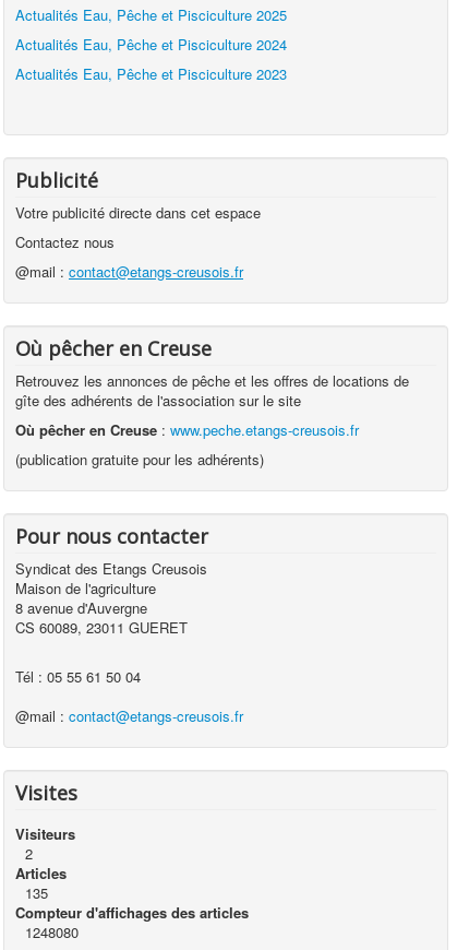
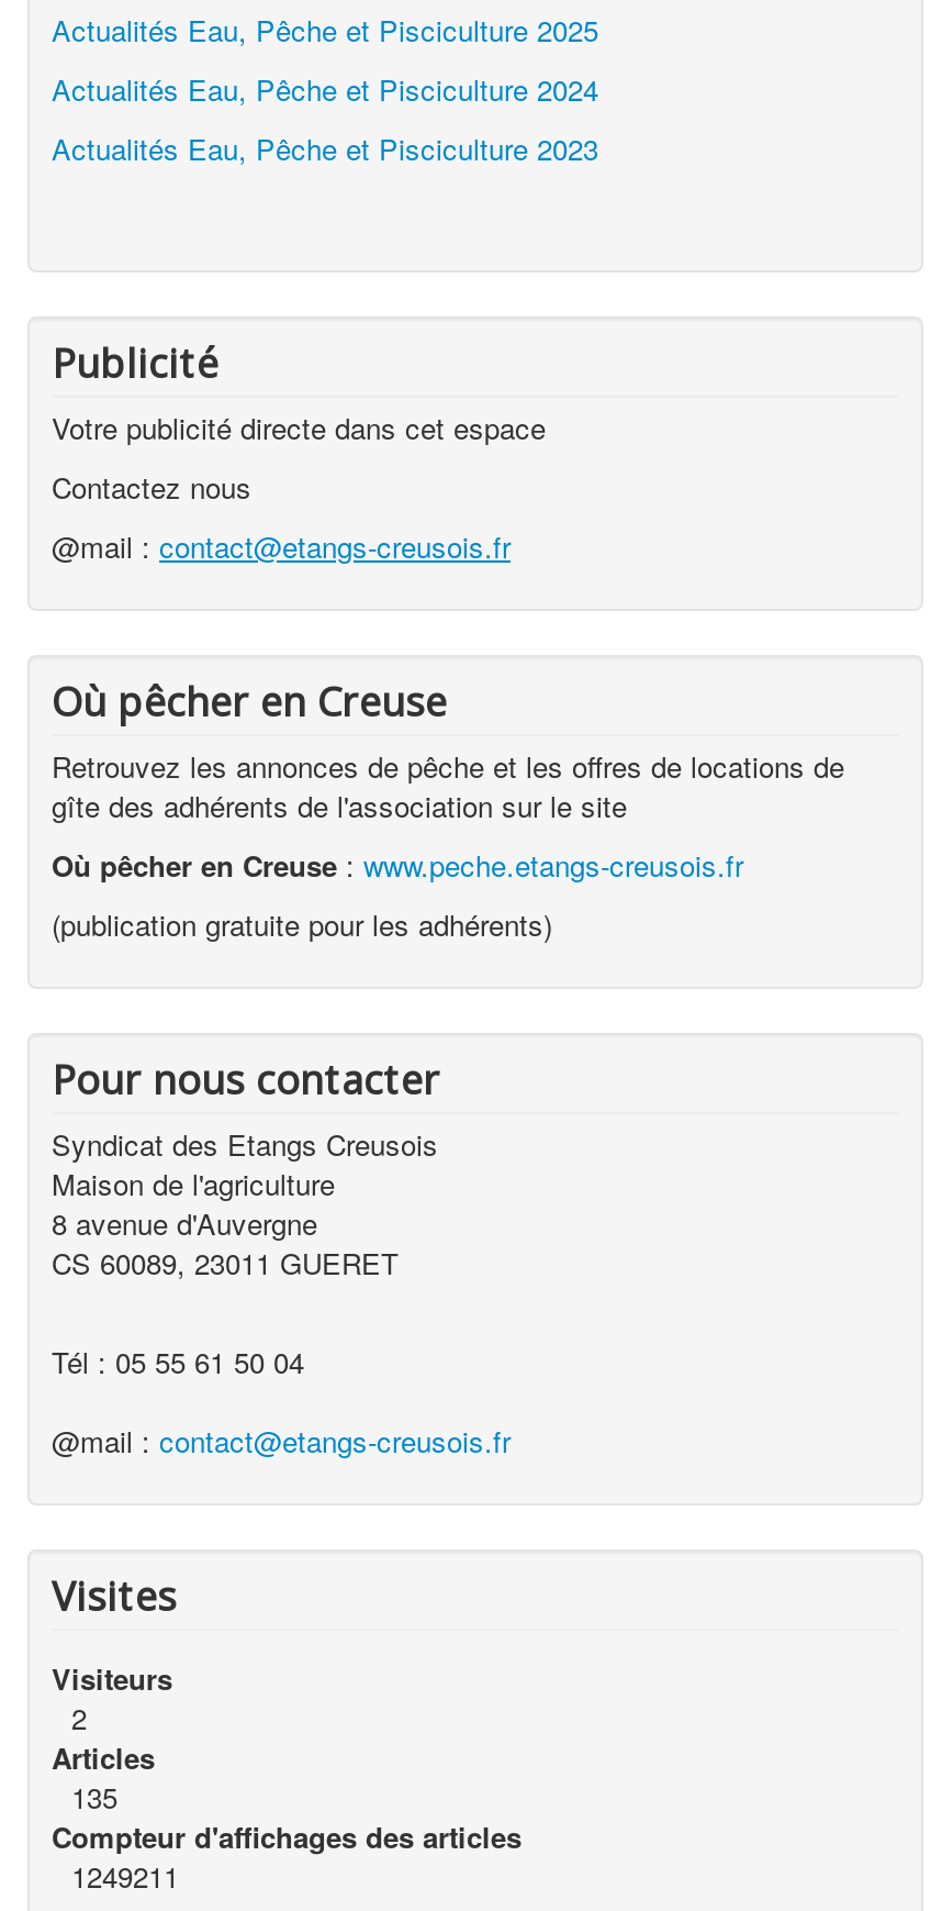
- 1248080
+ 1249211
